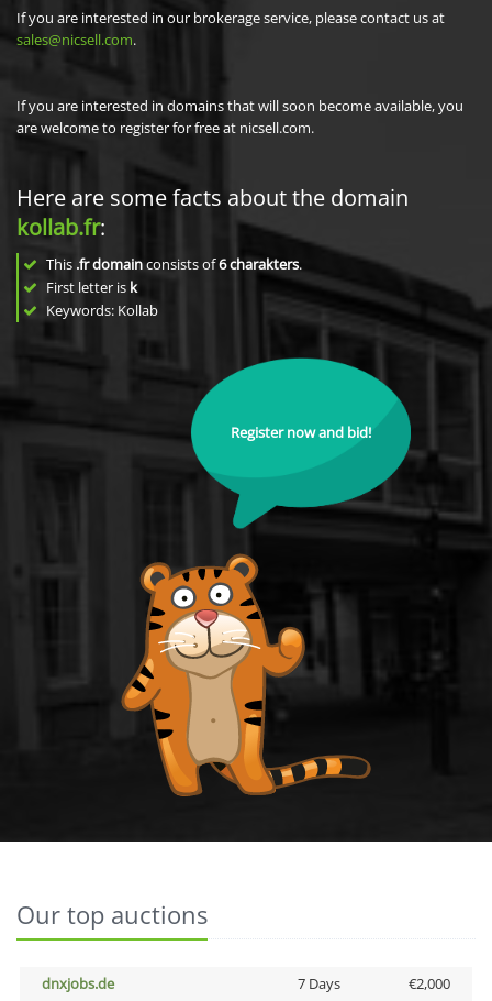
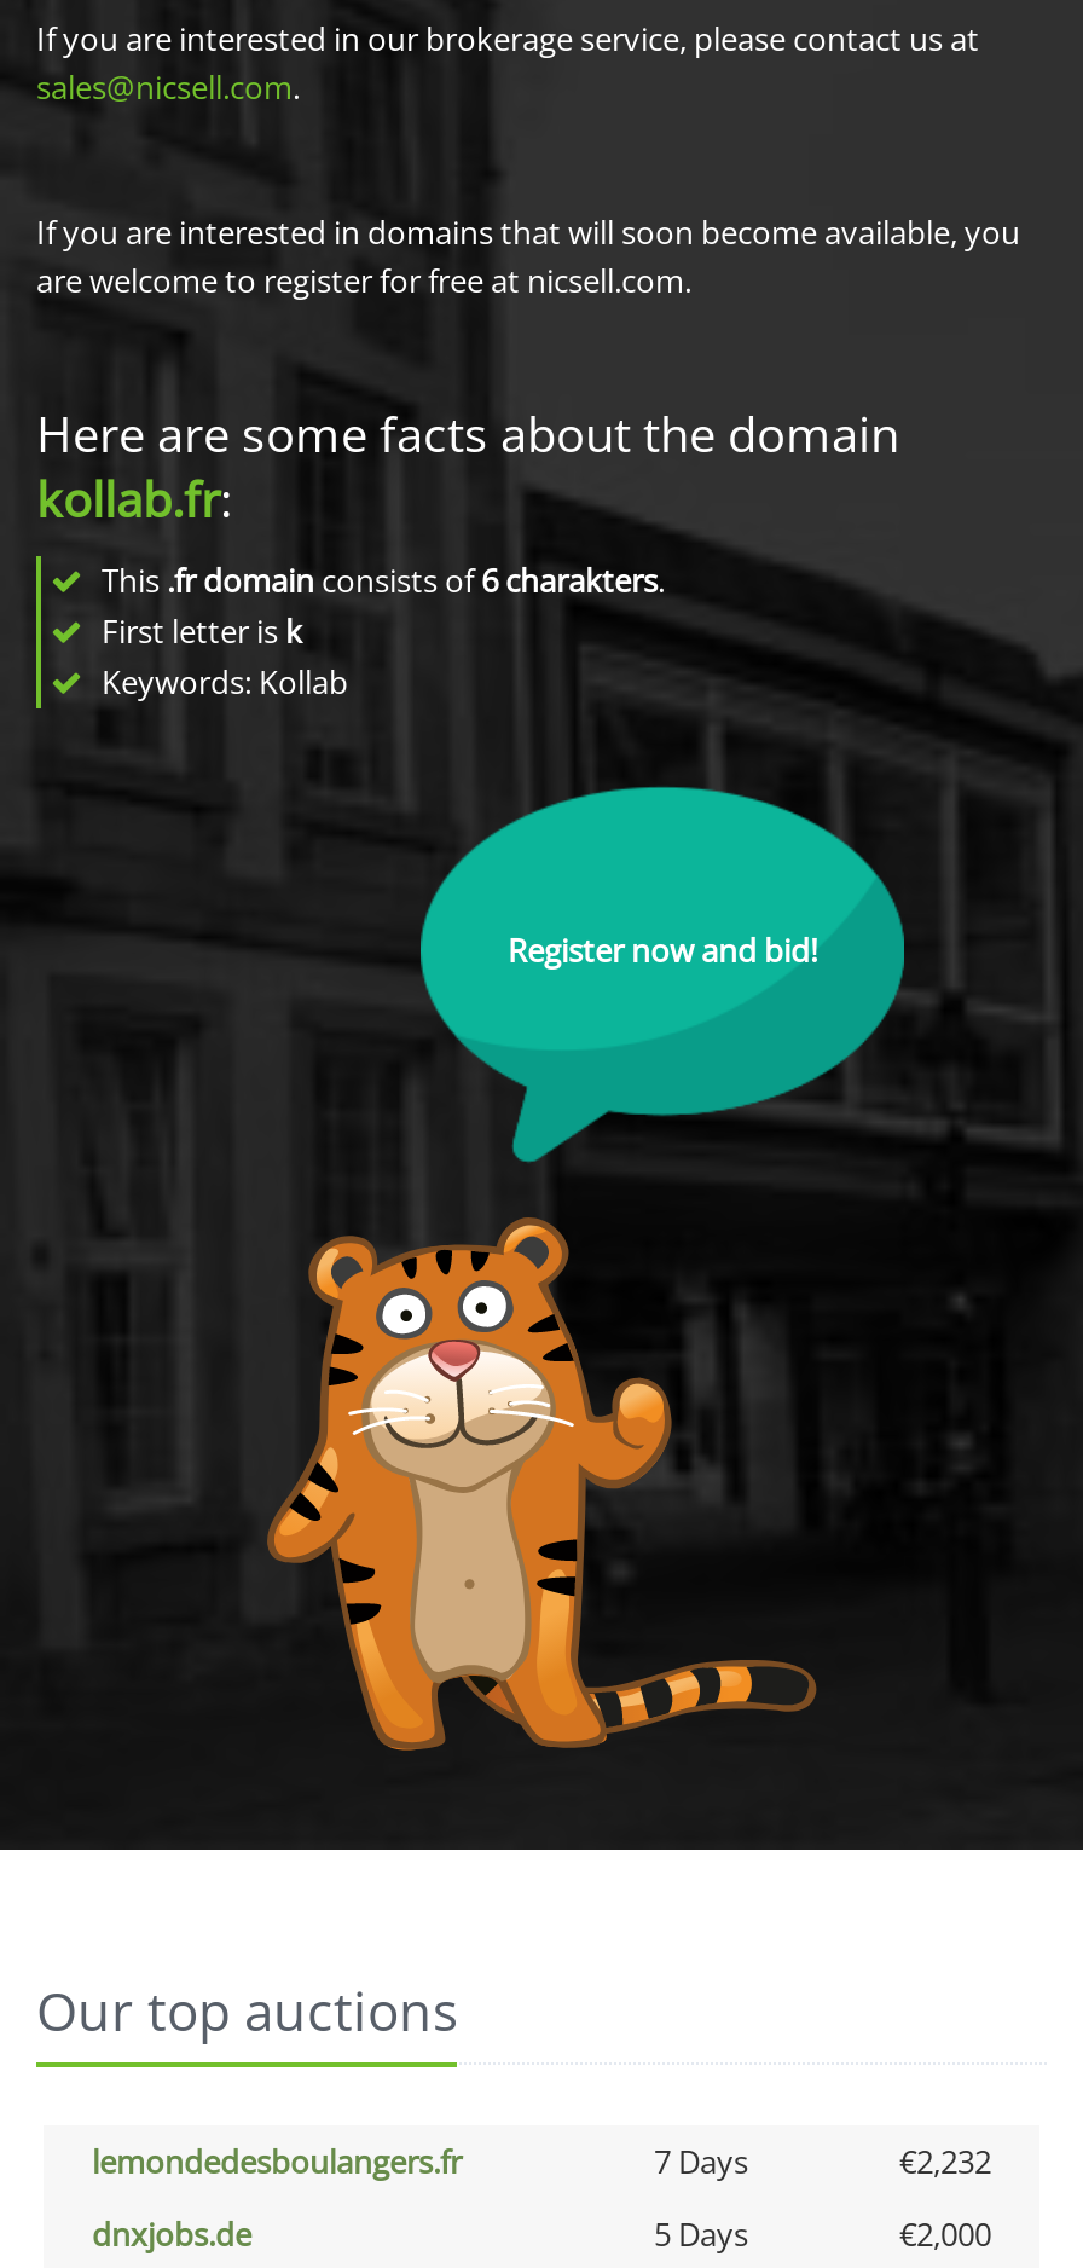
+ lemondedesboulangers.fr
+ 7 Days
+ €2,232

- 7 Days
+ 5 Days
